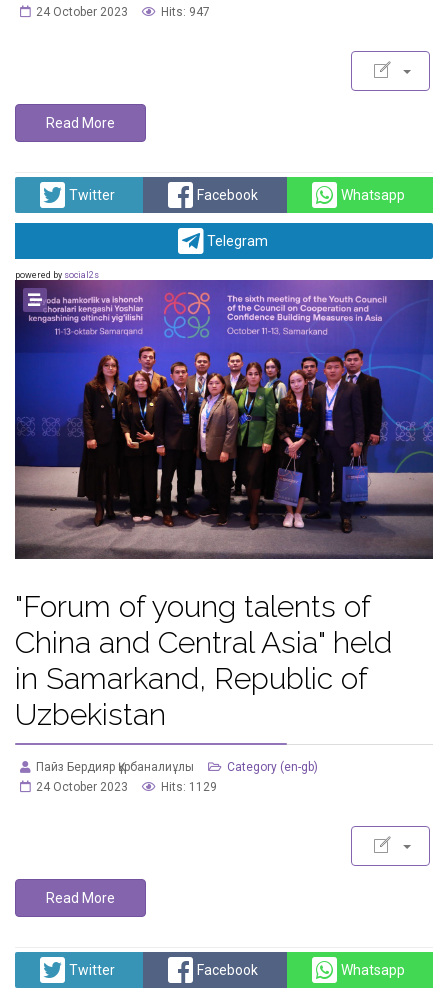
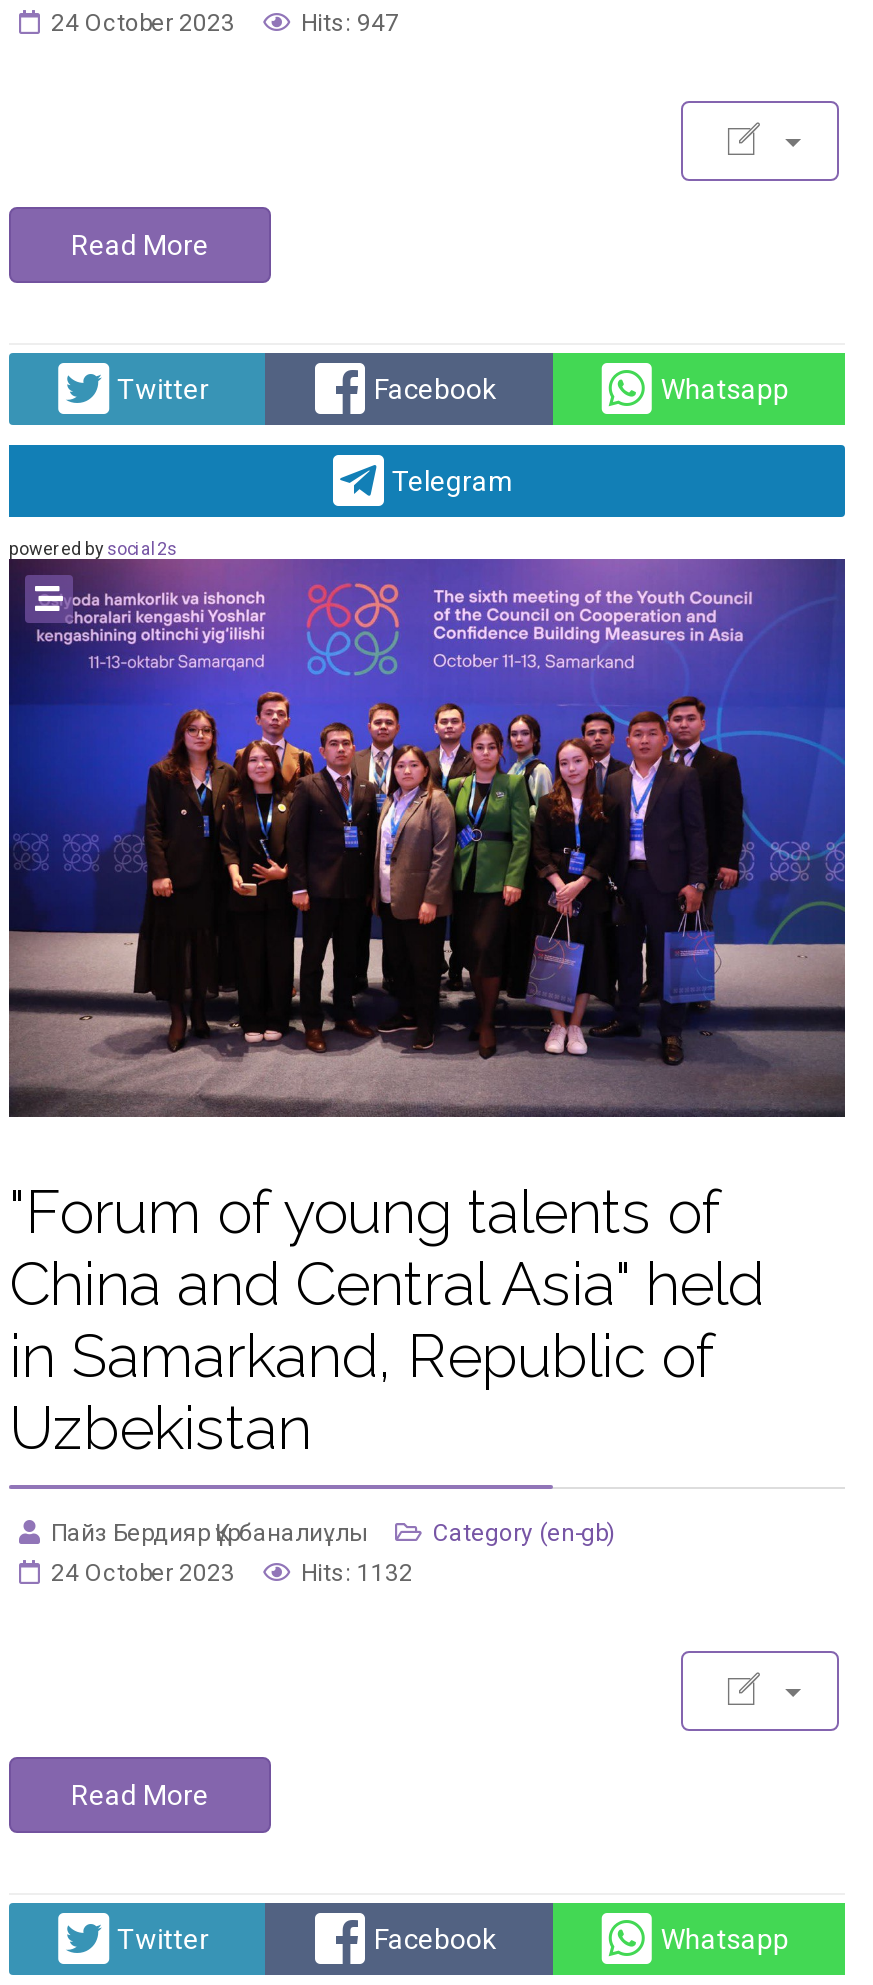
- Hits: 1129
+ Hits: 1132
